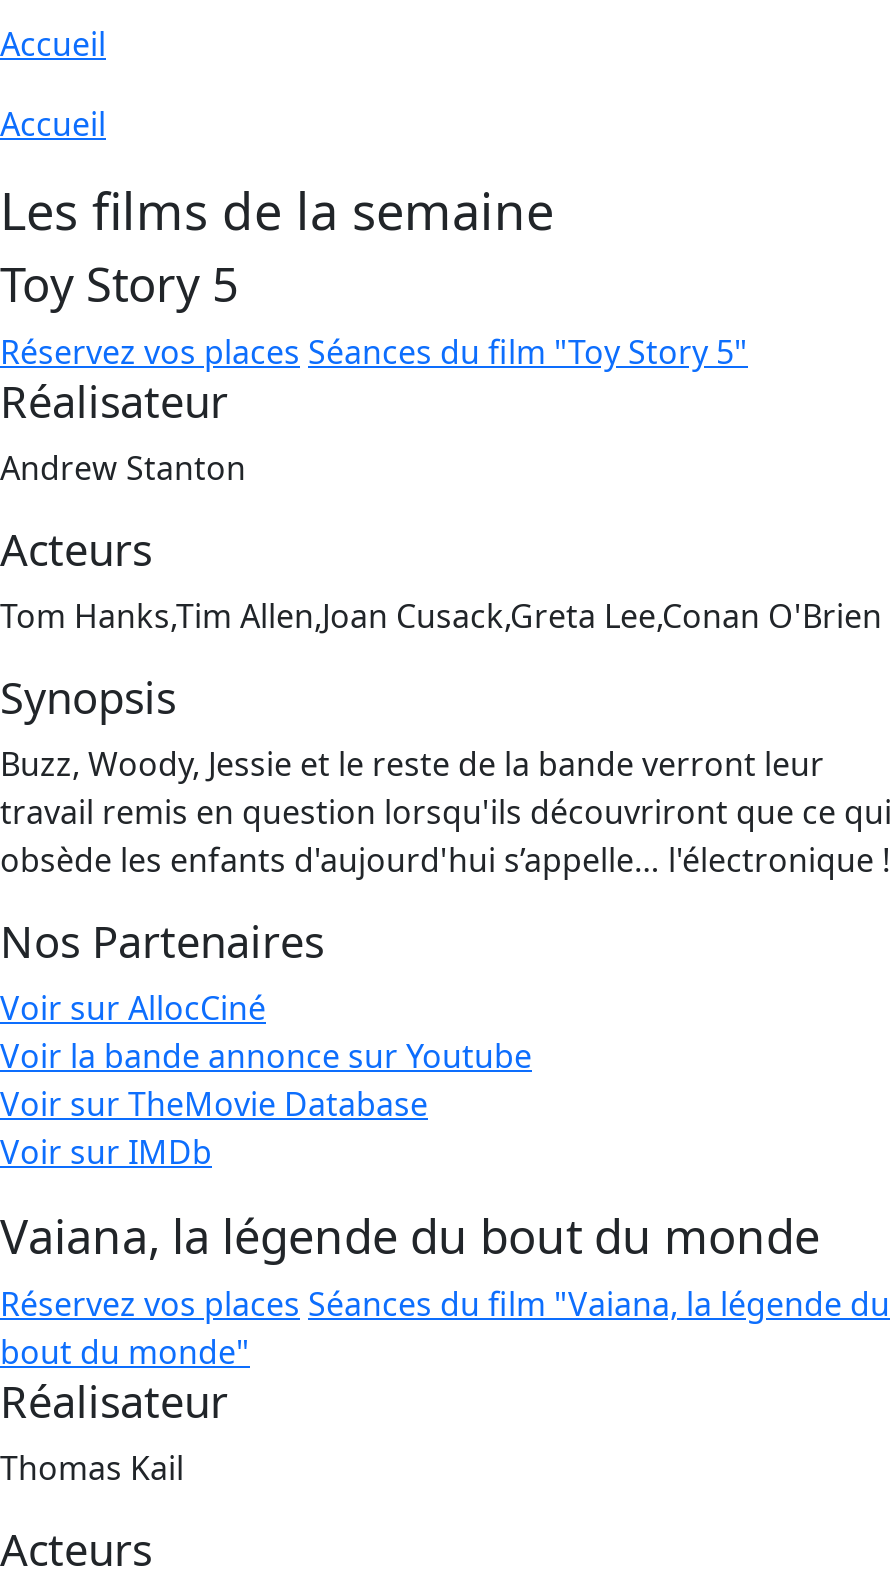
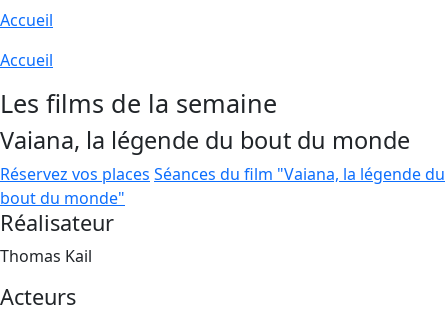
- Toy Story 5
- Réservez vos places Séances du film "Toy Story 5"
- Réalisateur
- Andrew Stanton
- Acteurs
- Tom Hanks,Tim Allen,Joan Cusack,Greta Lee,Conan O'Brien
- Synopsis
- Buzz, Woody, Jessie et le reste de la bande verront leur
- travail remis en question lorsqu'ils découvriront que ce qui
- obsède les enfants d'aujourd'hui s’appelle… l'électronique !
- Nos Partenaires
- Voir sur AllocCiné
- Voir la bande annonce sur Youtube
- Voir sur TheMovie Database
- Voir sur IMDb
